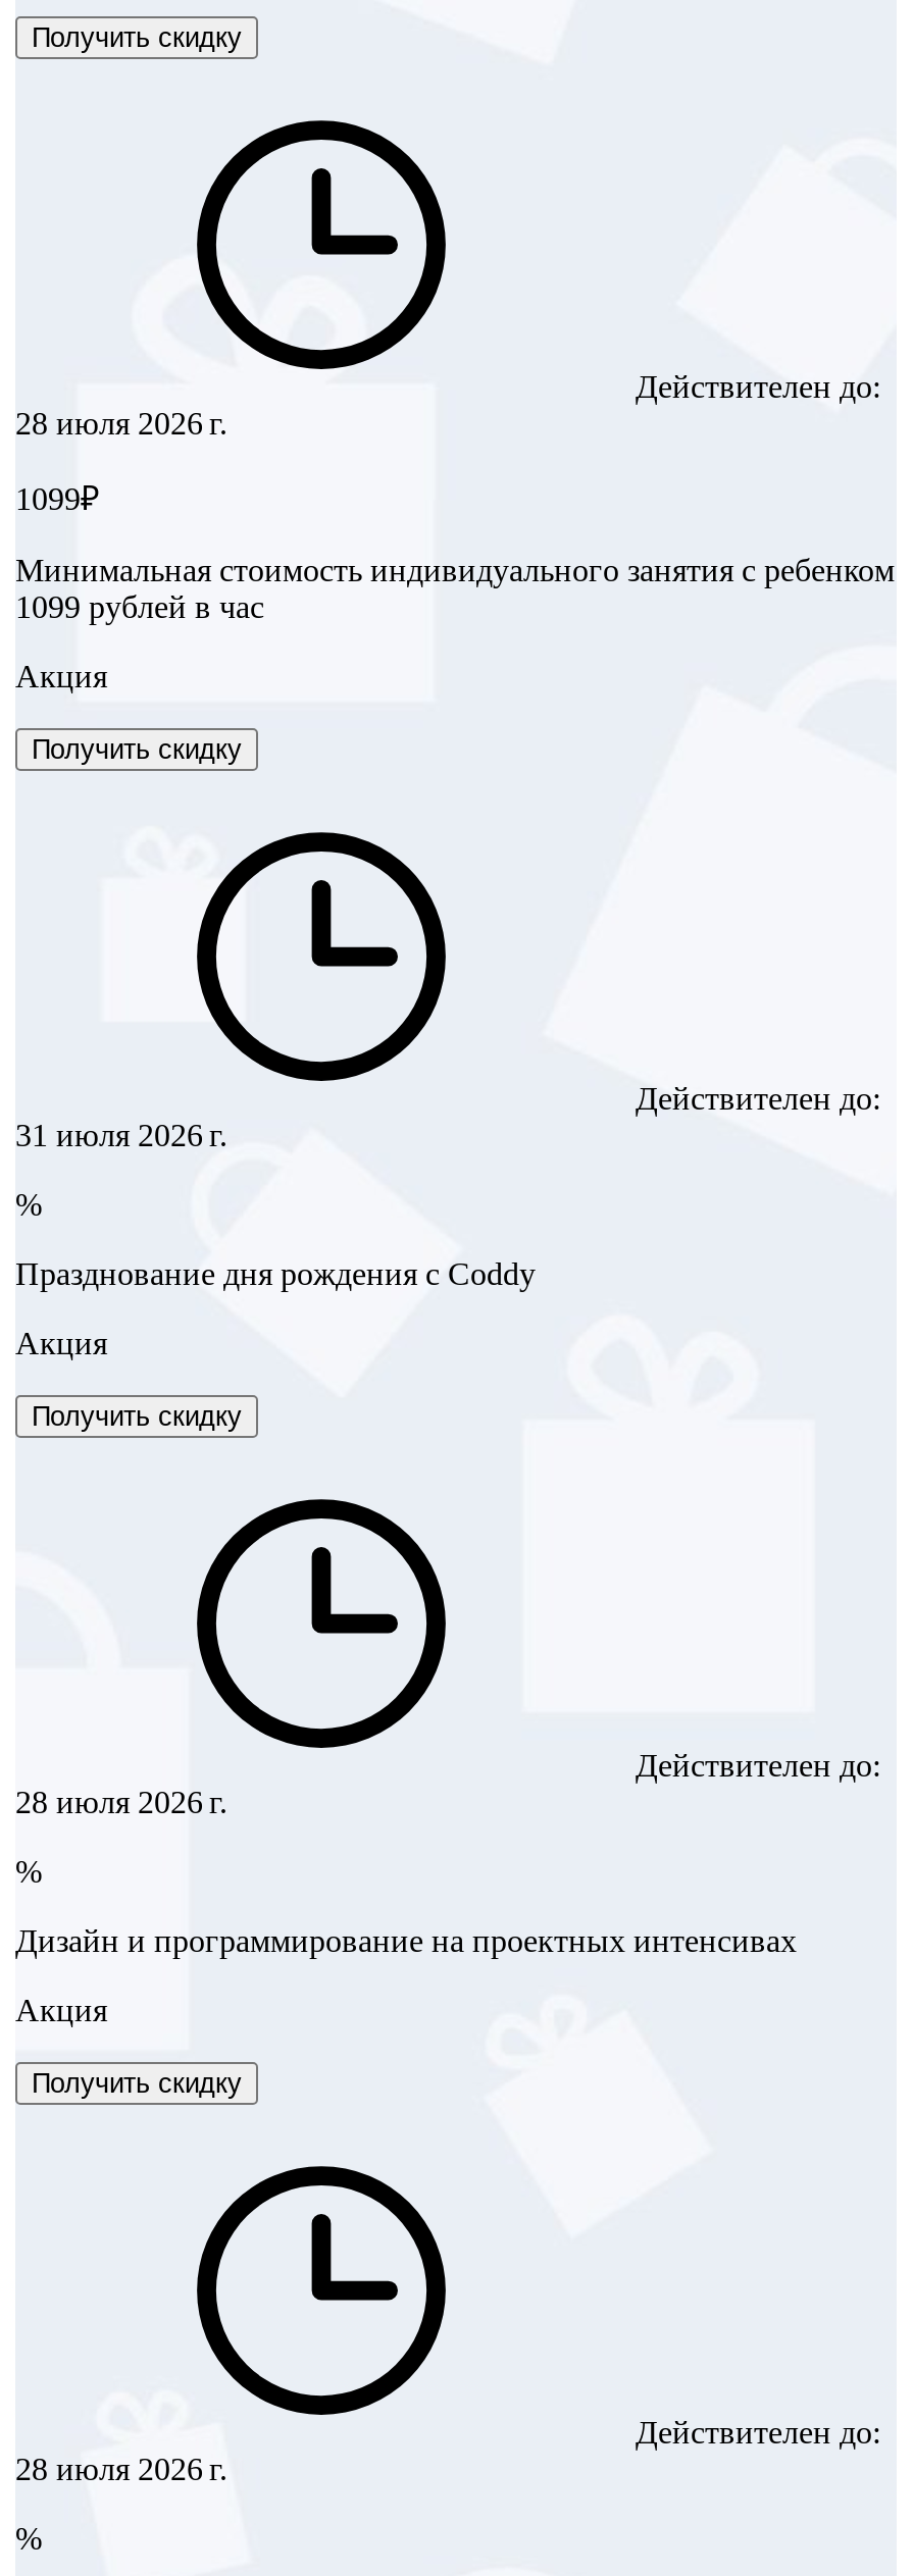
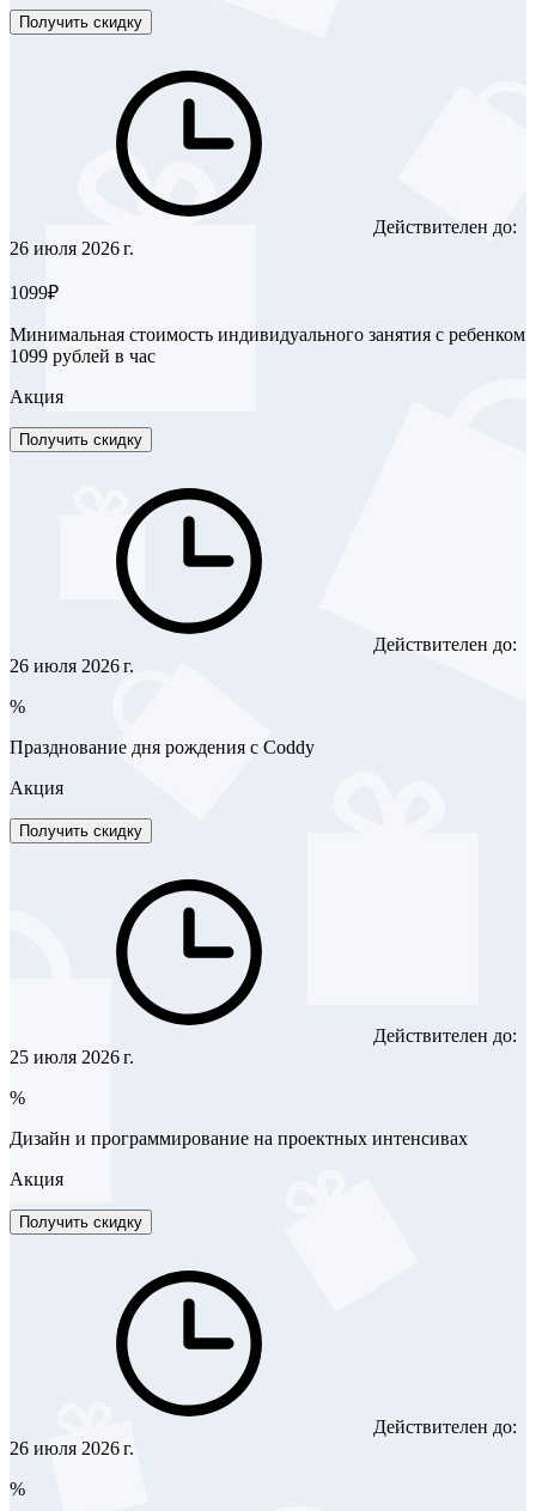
- 28 июля 2026 г.
+ 26 июля 2026 г.

- 31 июля 2026 г.
+ 26 июля 2026 г.

- 28 июля 2026 г.
+ 25 июля 2026 г.

- 28 июля 2026 г.
+ 26 июля 2026 г.
